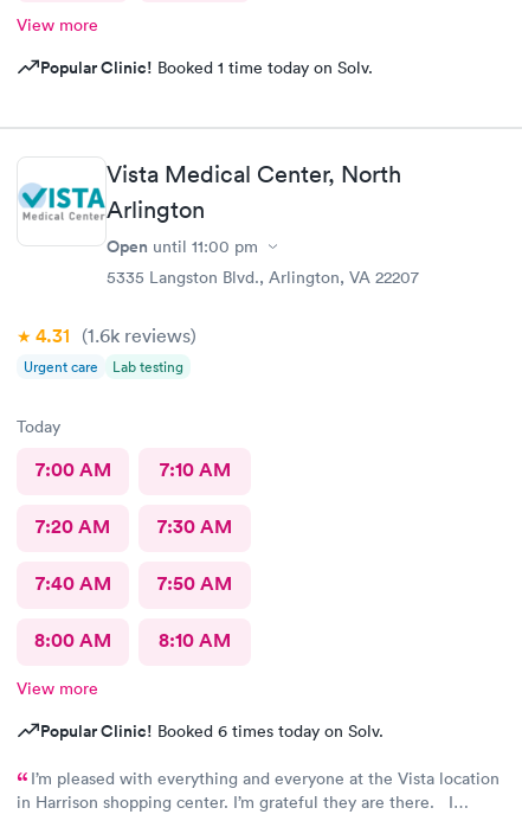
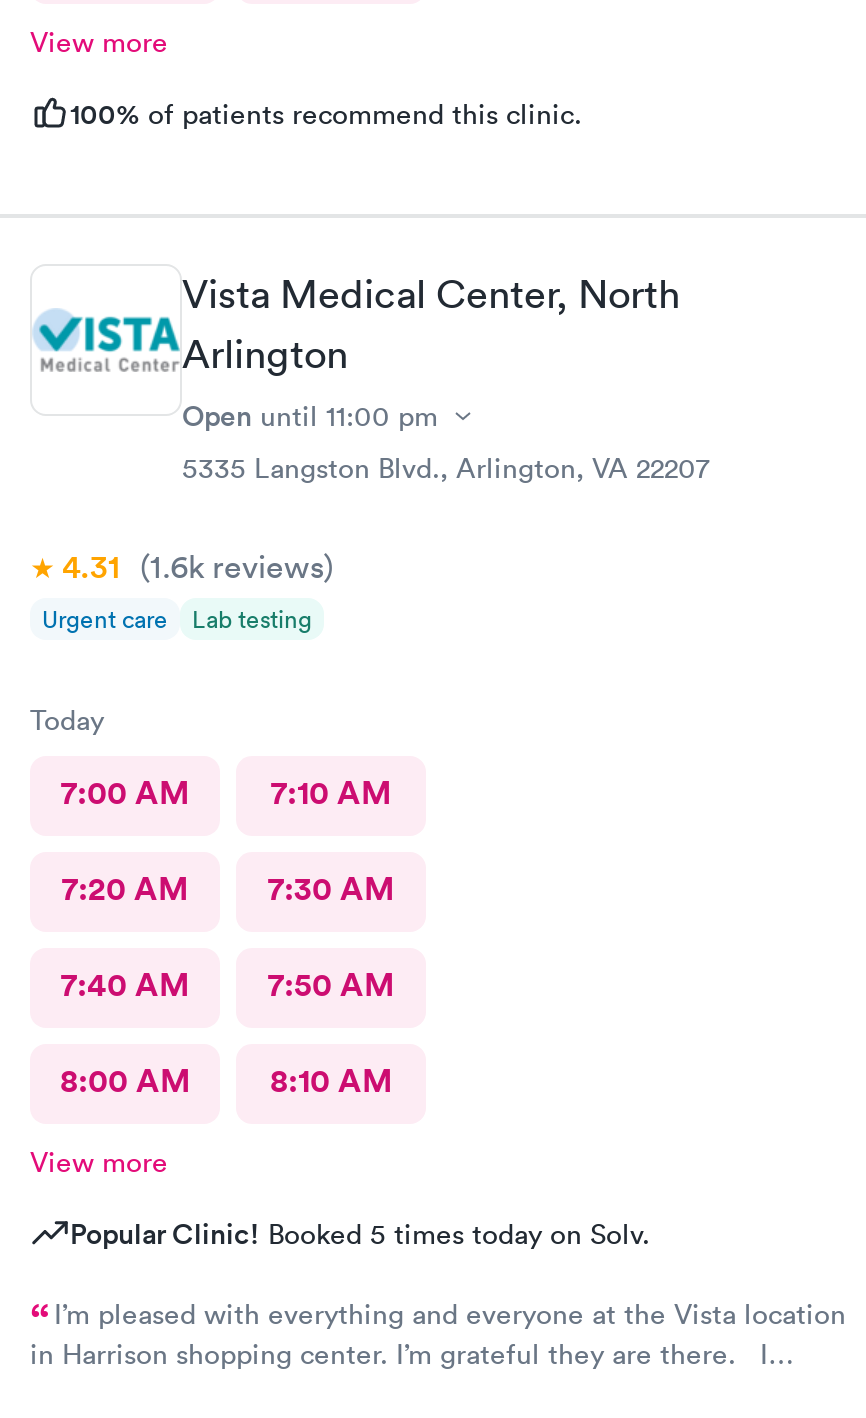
- Popular Clinic! Booked 1 time today on Solv.
+ 100% of patients recommend this clinic.

- Popular Clinic! Booked 6 times today on Solv.
+ Popular Clinic! Booked 5 times today on Solv.
